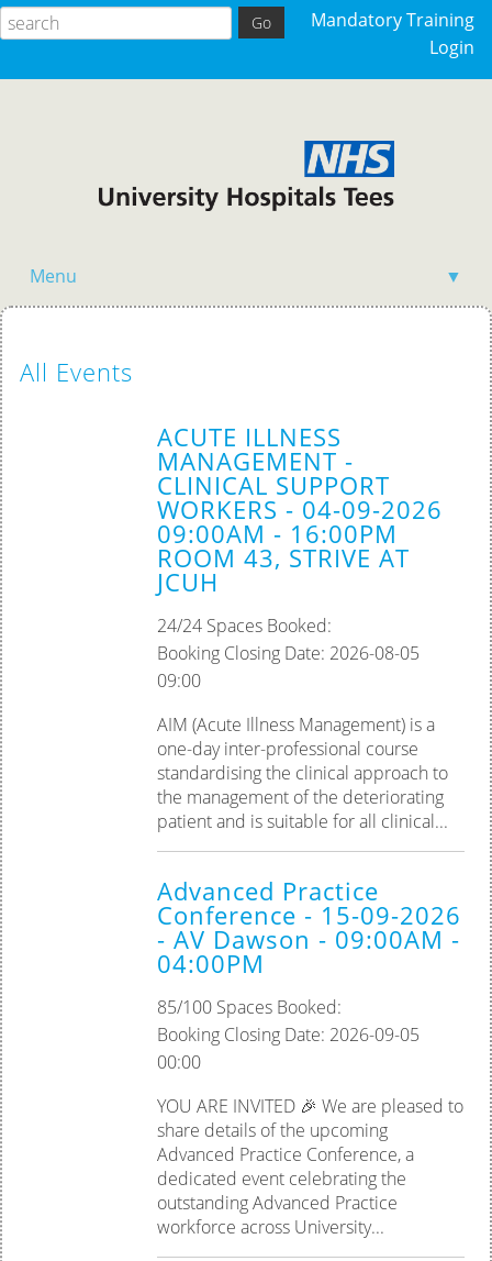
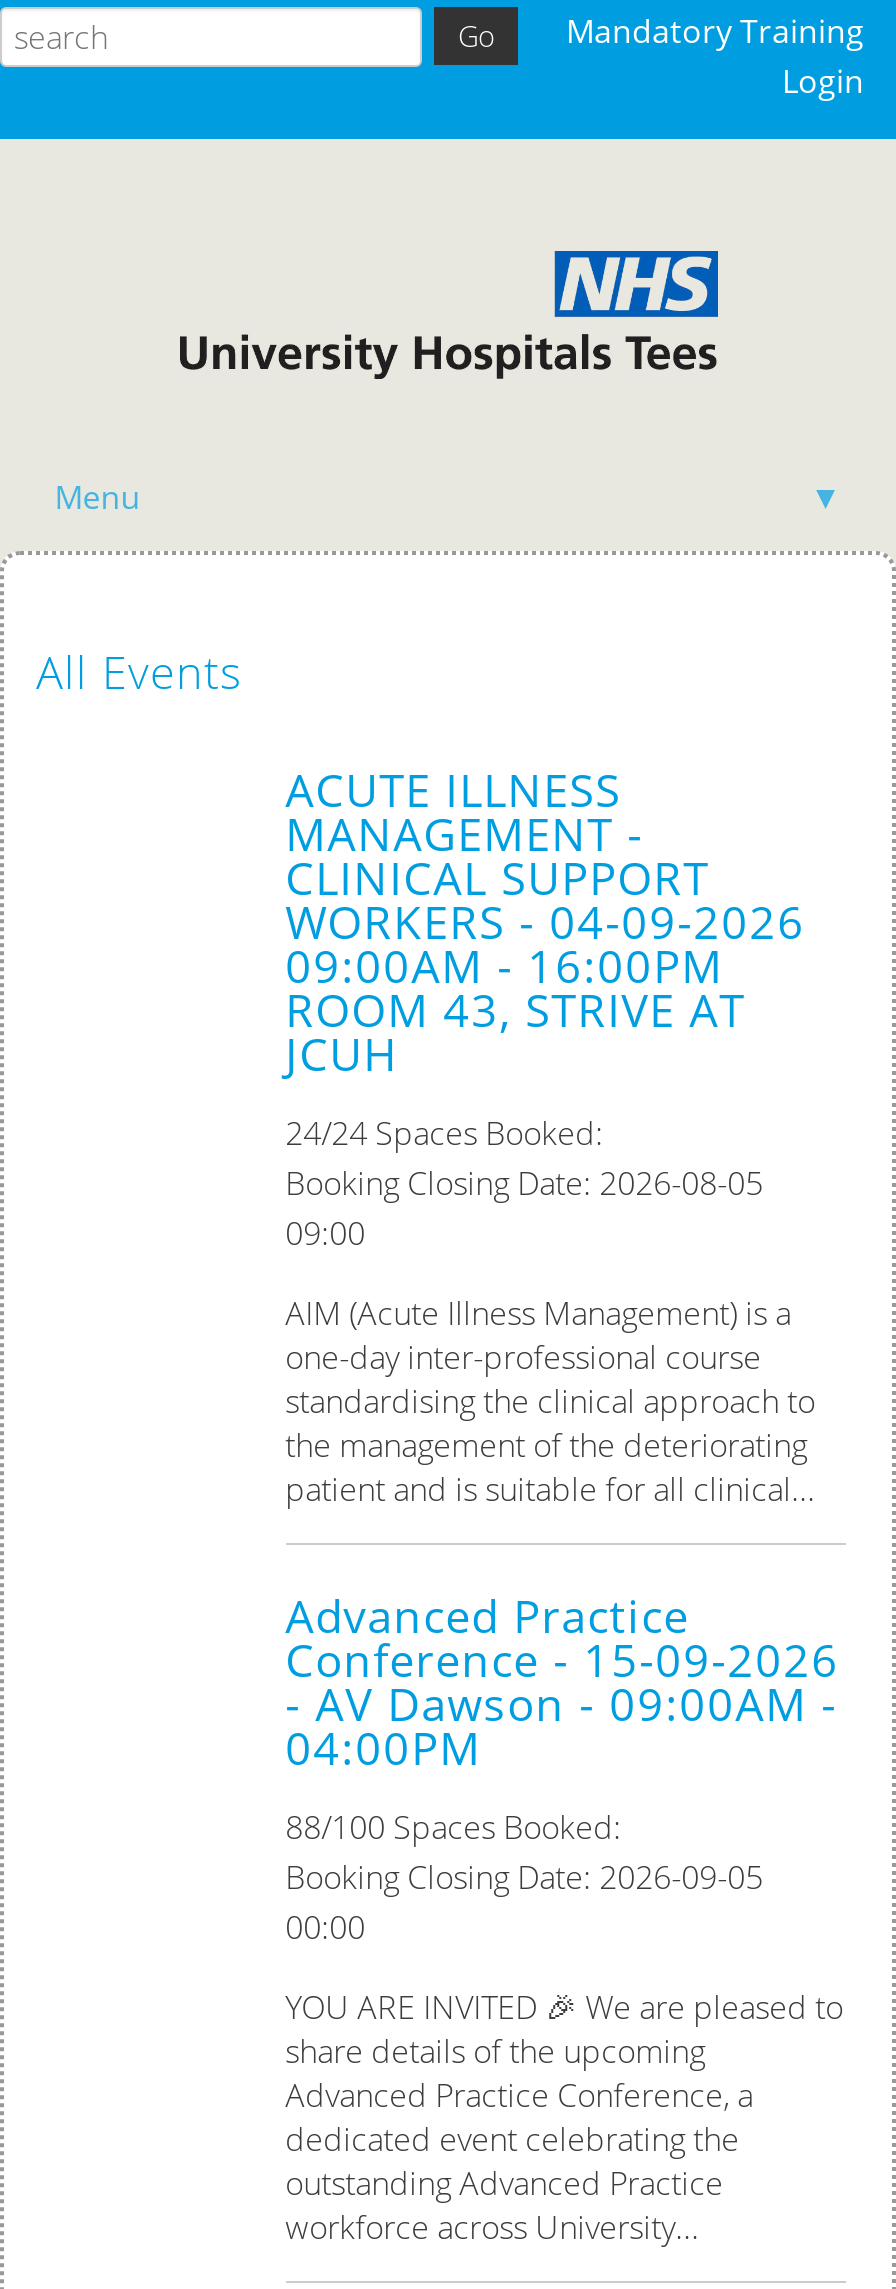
- 85/100 Spaces Booked:
+ 88/100 Spaces Booked:
